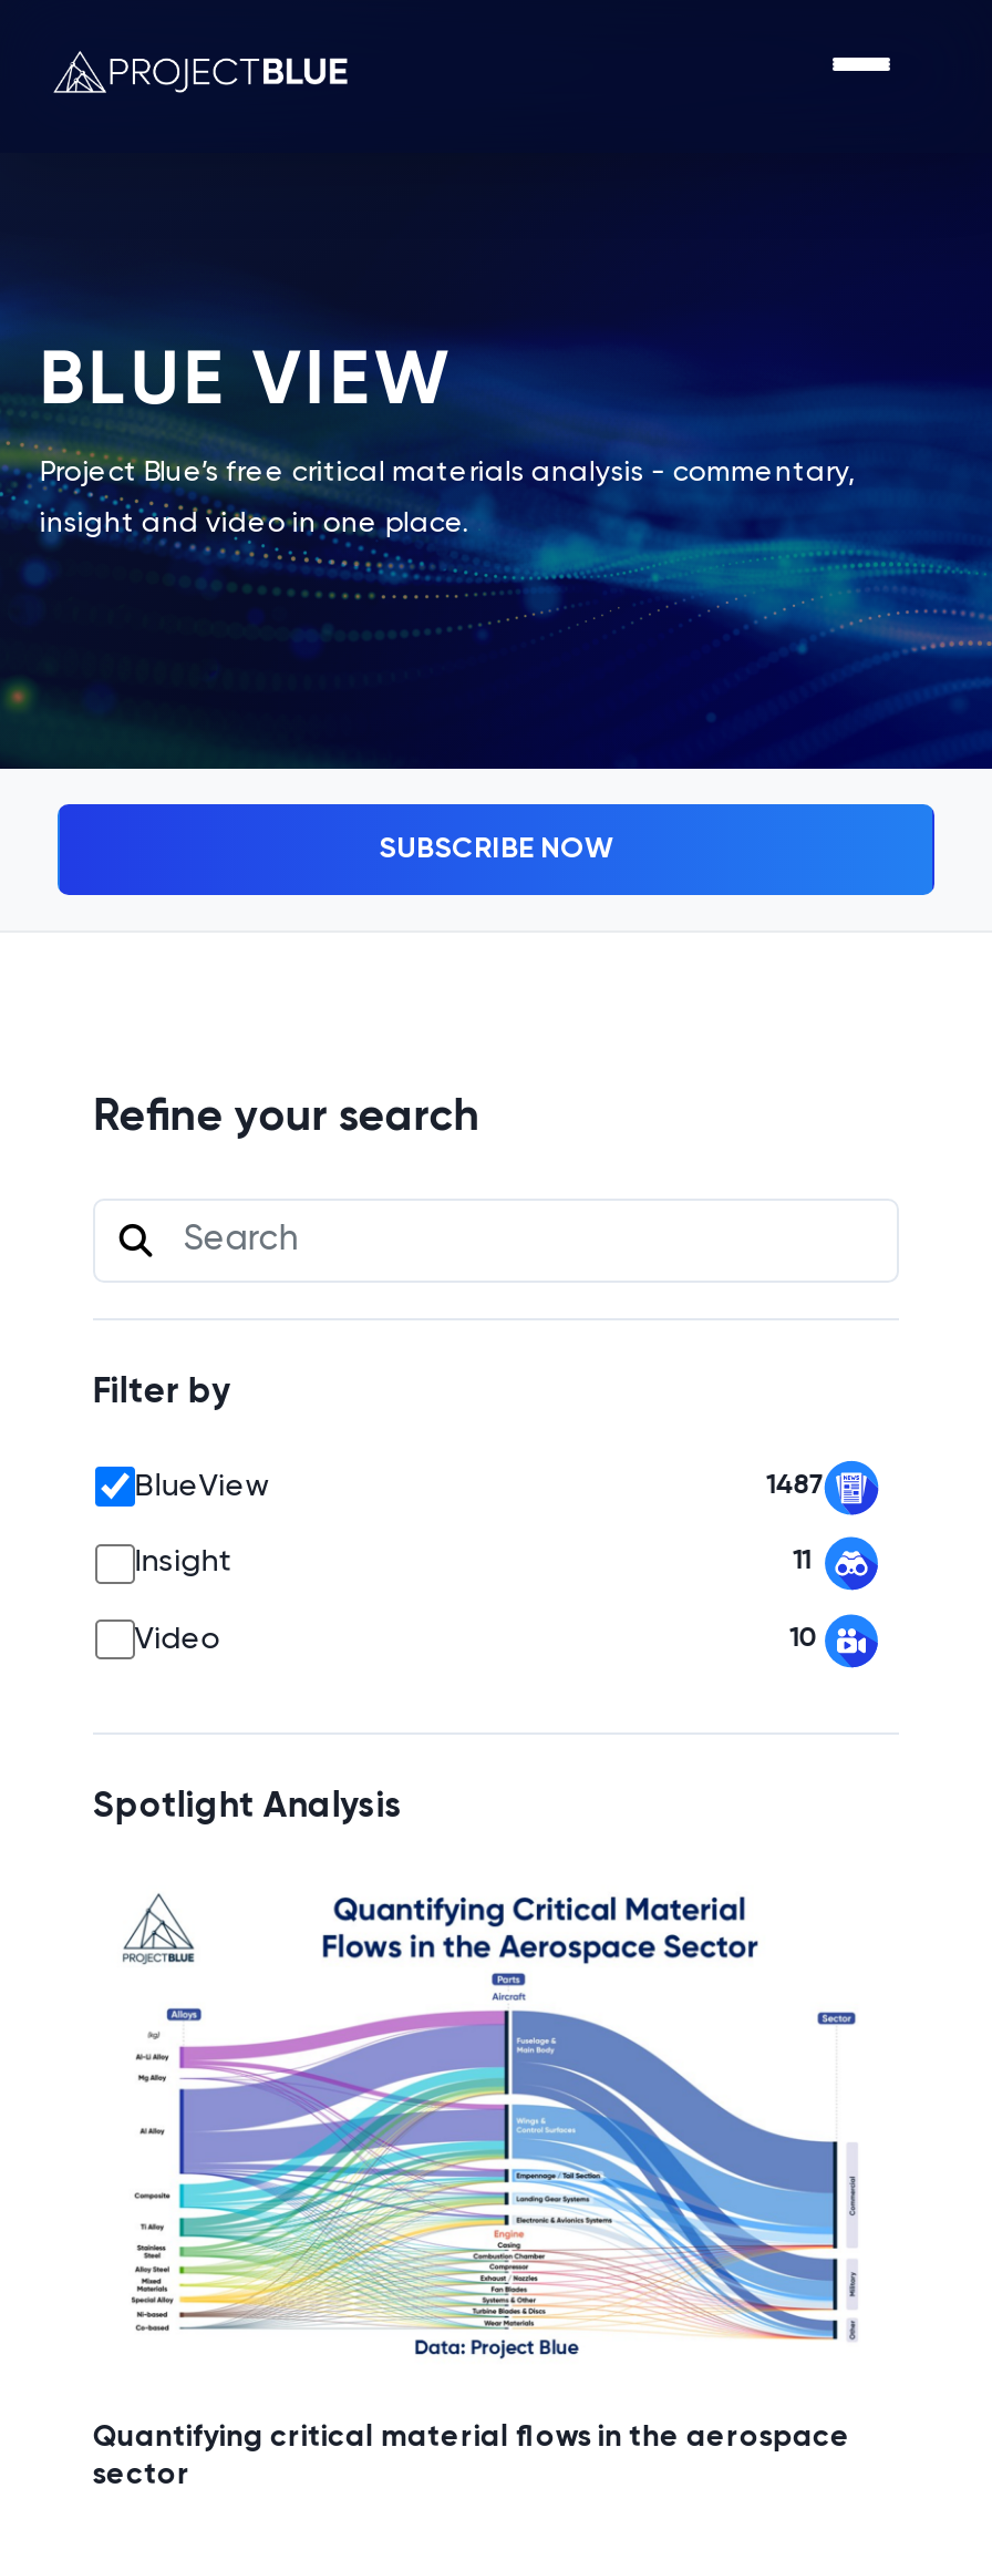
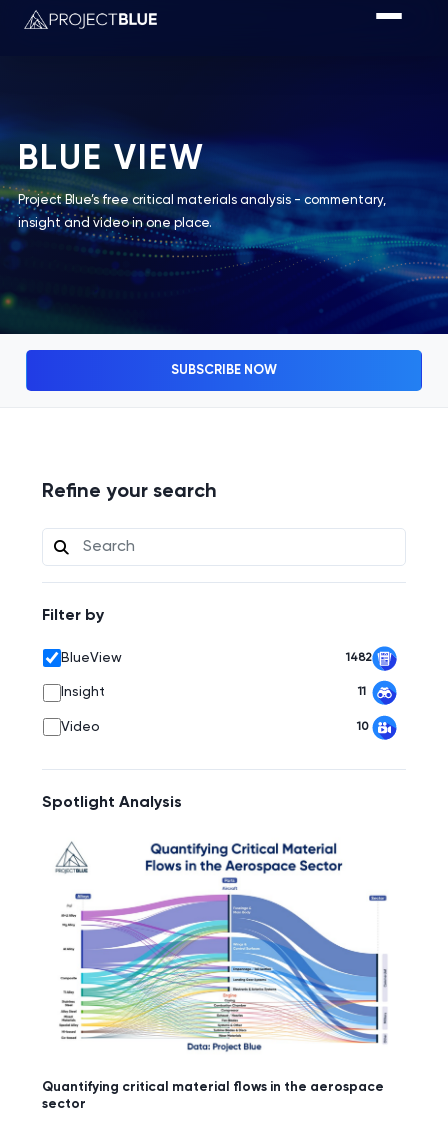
- 1487
+ 1482
